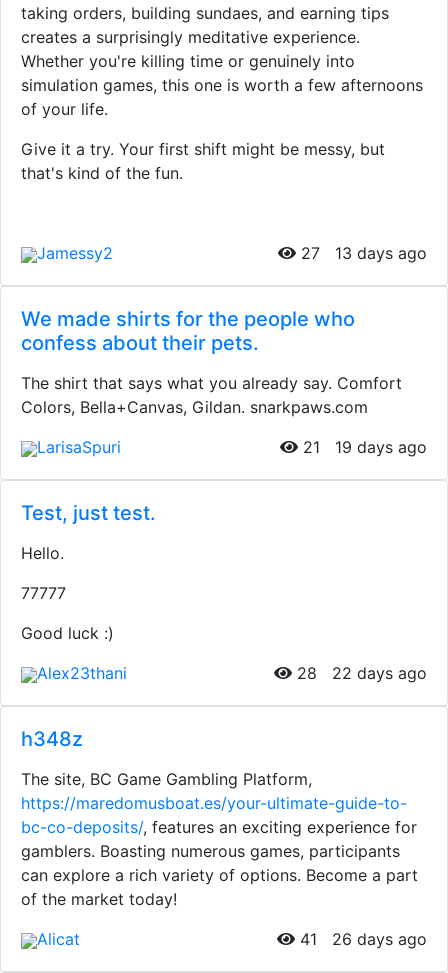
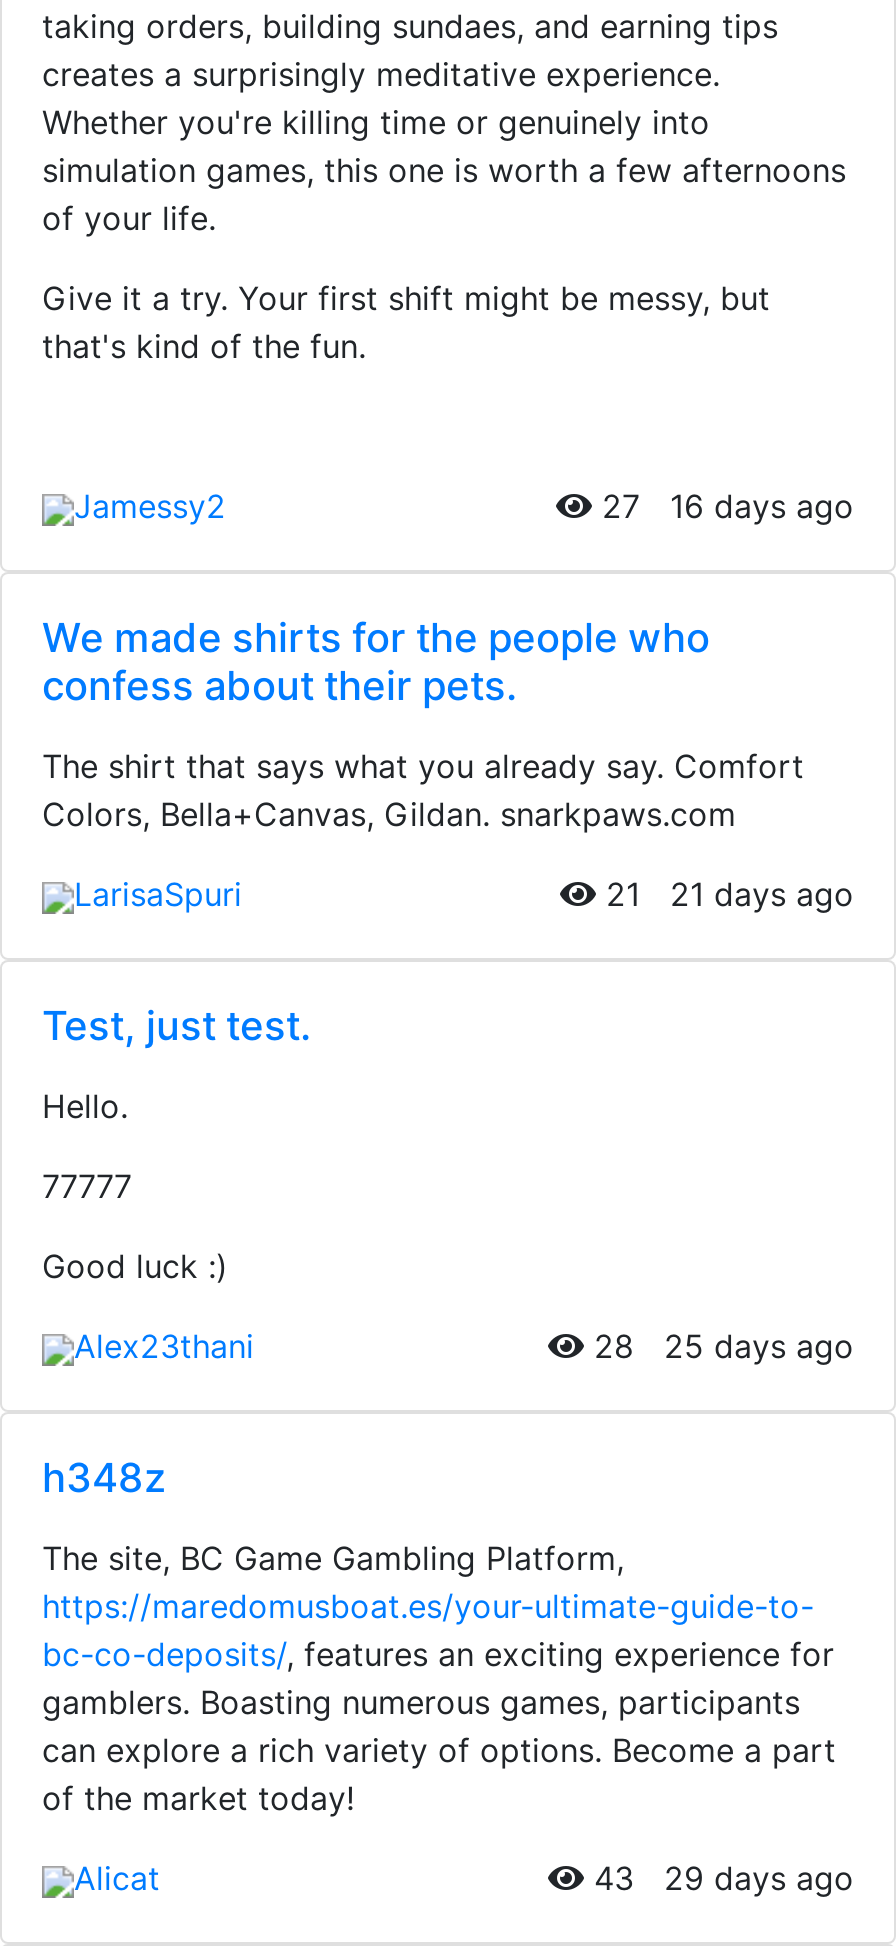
- 27 13 days ago
+ 27 16 days ago

- 21 19 days ago
+ 21 21 days ago

- 28 22 days ago
+ 28 25 days ago

- 41 26 days ago
+ 43 29 days ago
